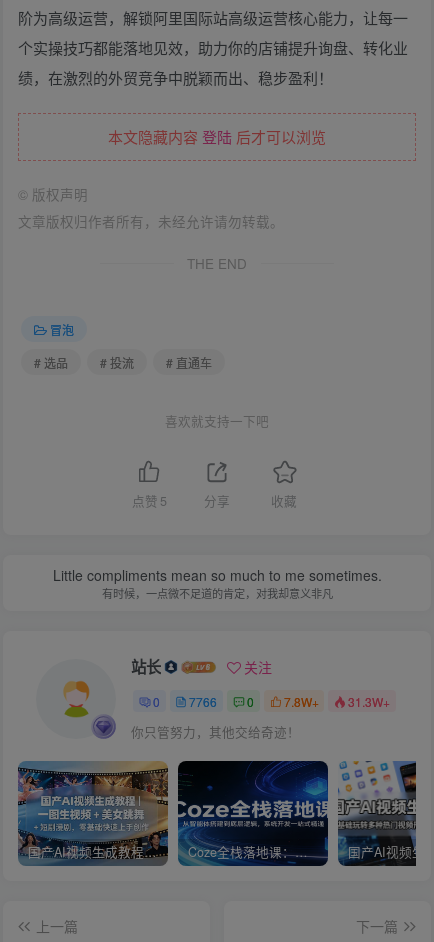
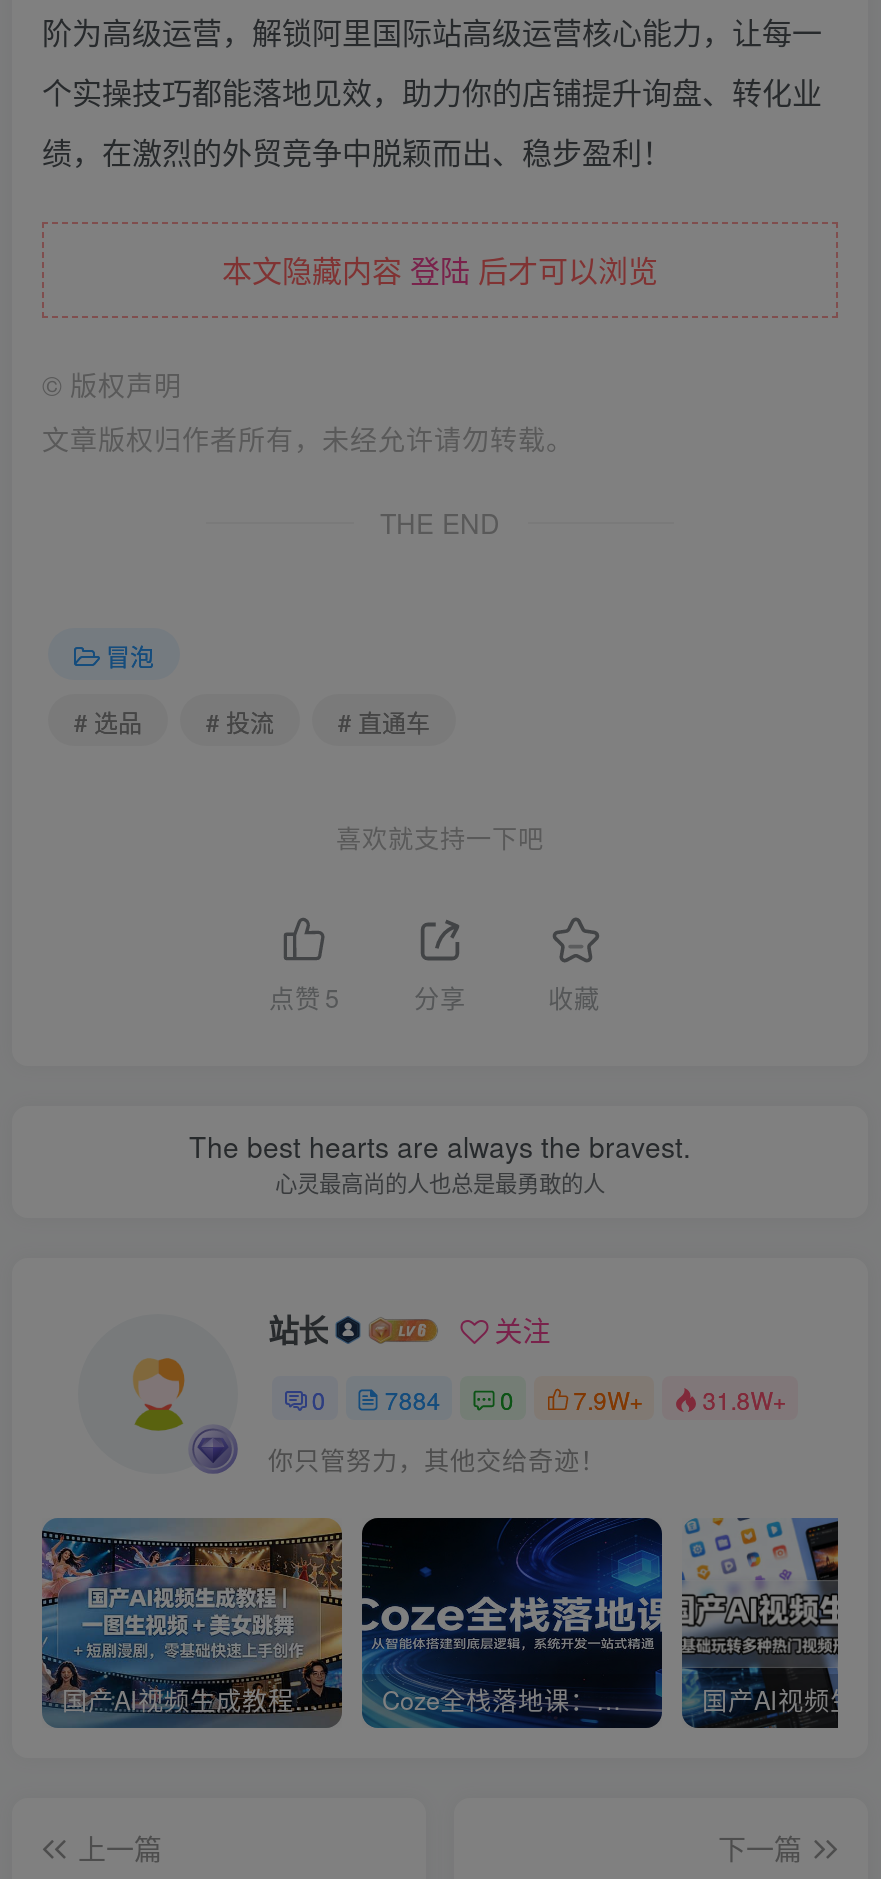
- Little compliments mean so much to me sometimes.
- 有时候，一点微不足道的肯定，对我却意义非凡
+ The best hearts are always the bravest.
+ 心灵最高尚的人也总是最勇敢的人

- 7766
+ 7884

- 7.8W+
- 31.3W+
+ 7.9W+
+ 31.8W+
